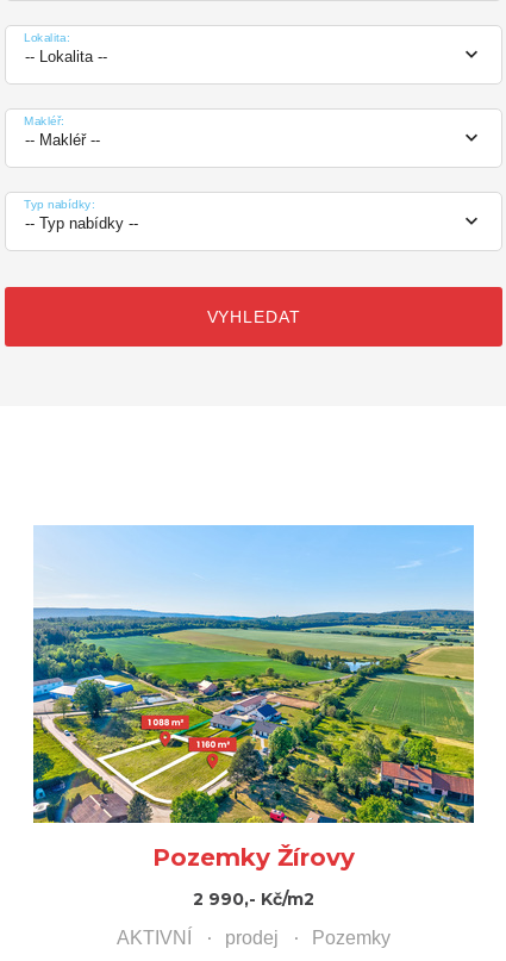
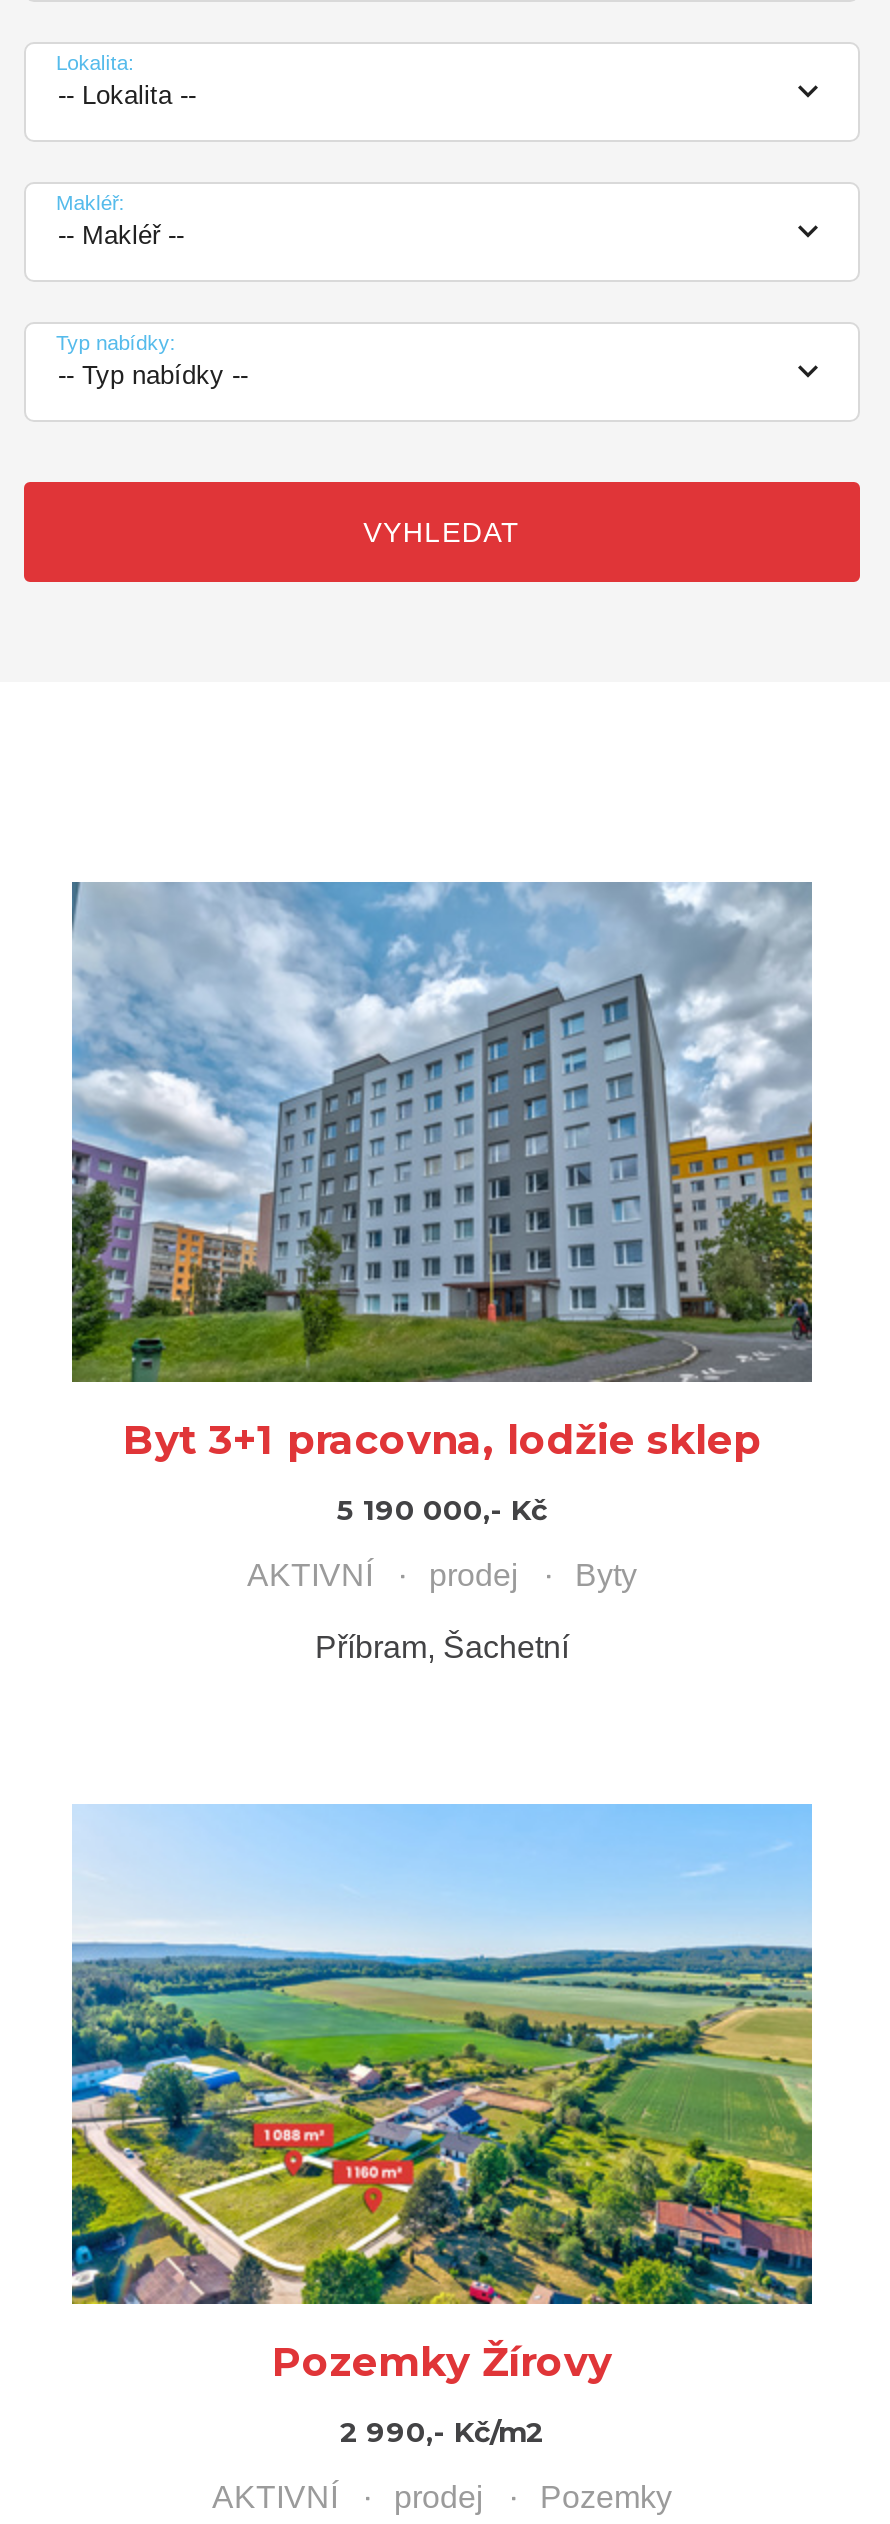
+ [image]
+ Byt 3+1 pracovna, lodžie sklep
+ 5 190 000,- Kč
+ AKTIVNÍ
+ prodej
+ Byty
+ Příbram, Šachetní
